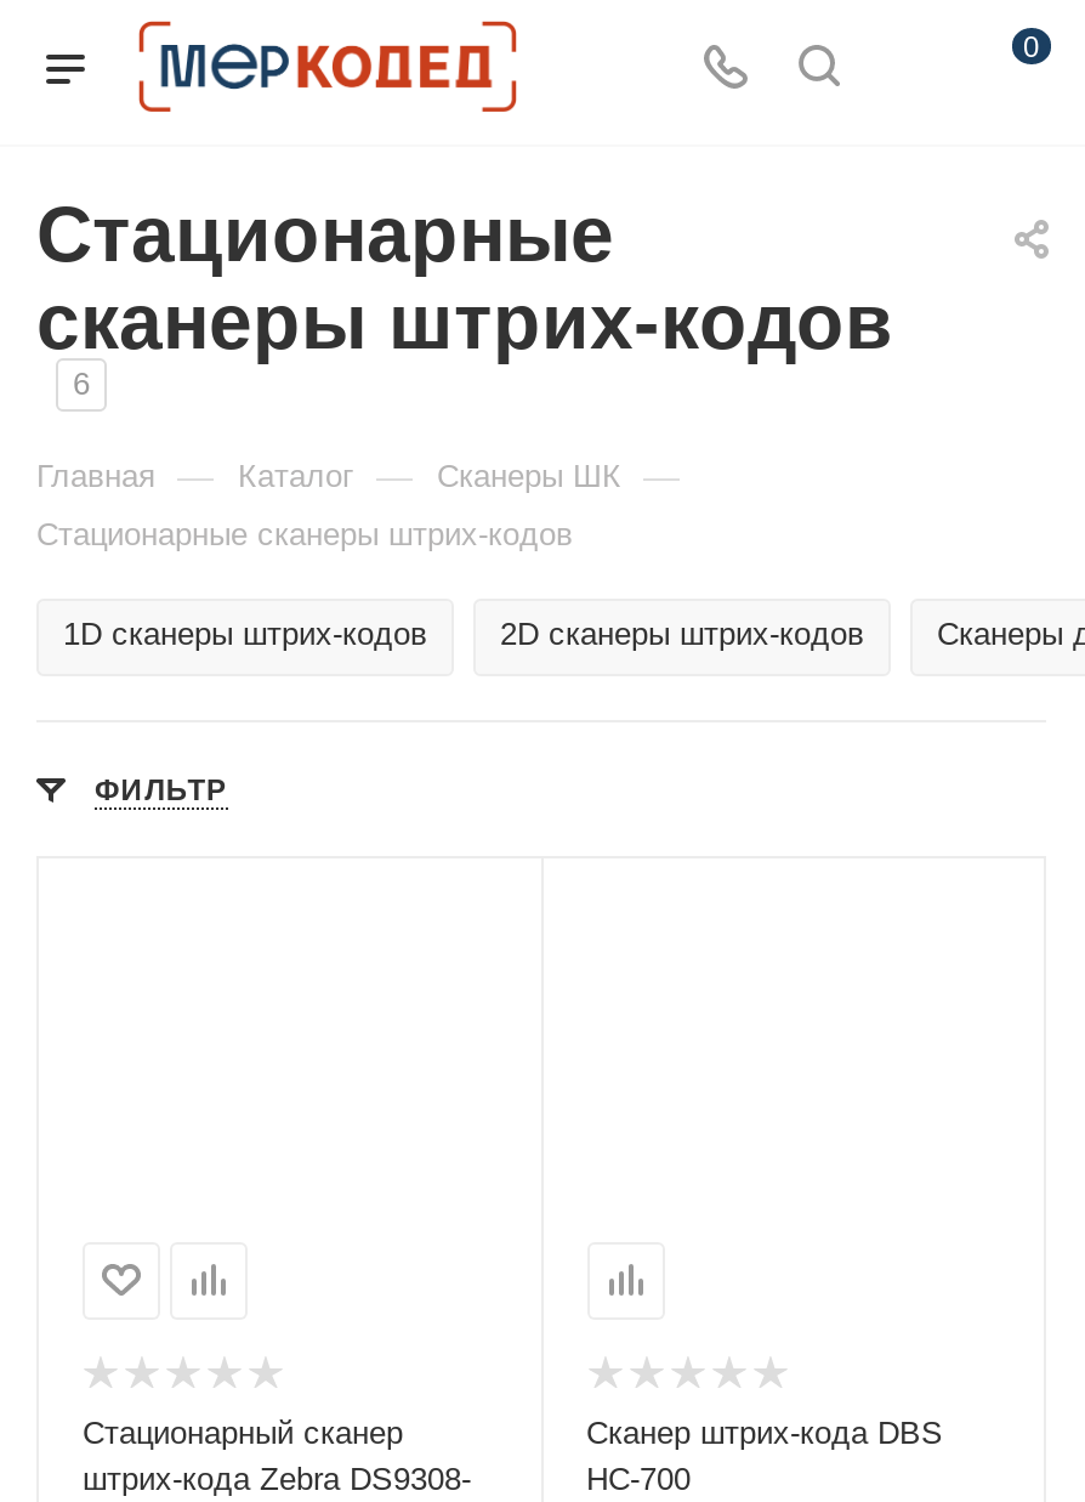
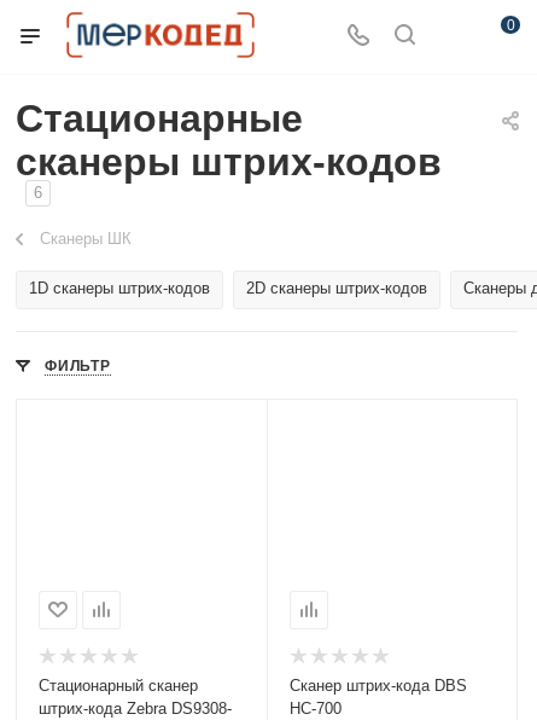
- Главная —
- Каталог —
- Сканеры ШК —
- Стационарные сканеры штрих-кодов
+ Сканеры ШК
